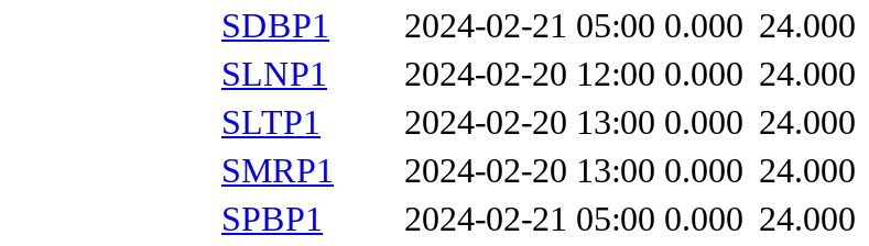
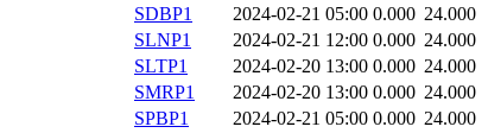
- 2024-02-20 12:00 0.000 24.000
+ 2024-02-21 12:00 0.000 24.000
